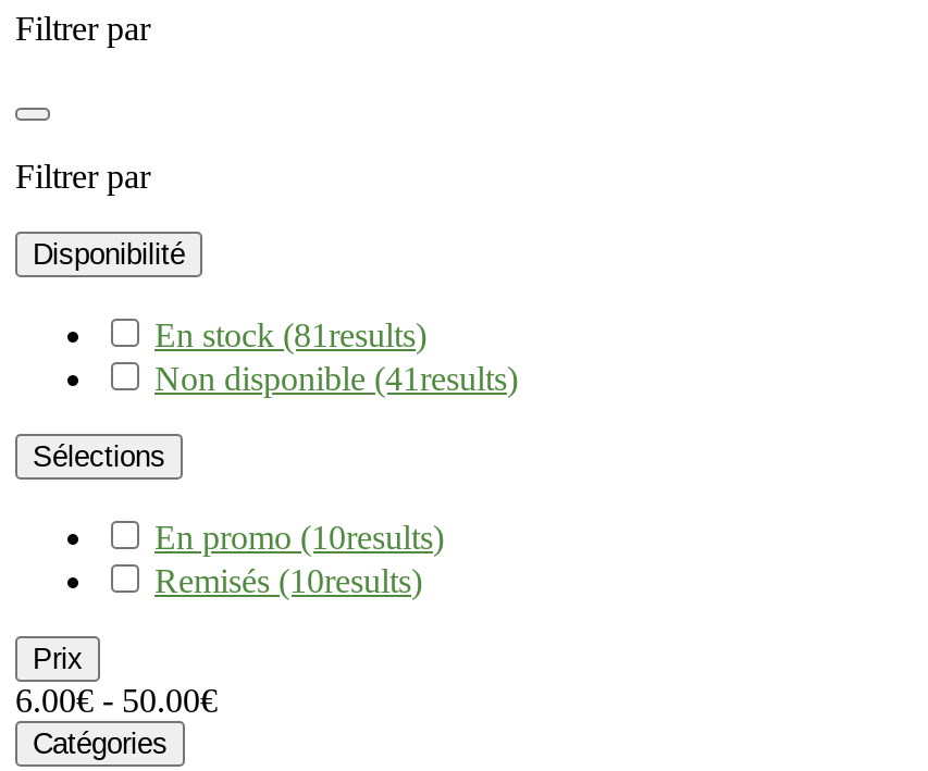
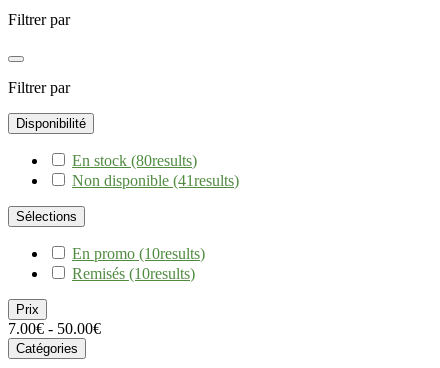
- En stock (81 results)
+ En stock (80 results)

- 6.00€ - 50.00€
+ 7.00€ - 50.00€
